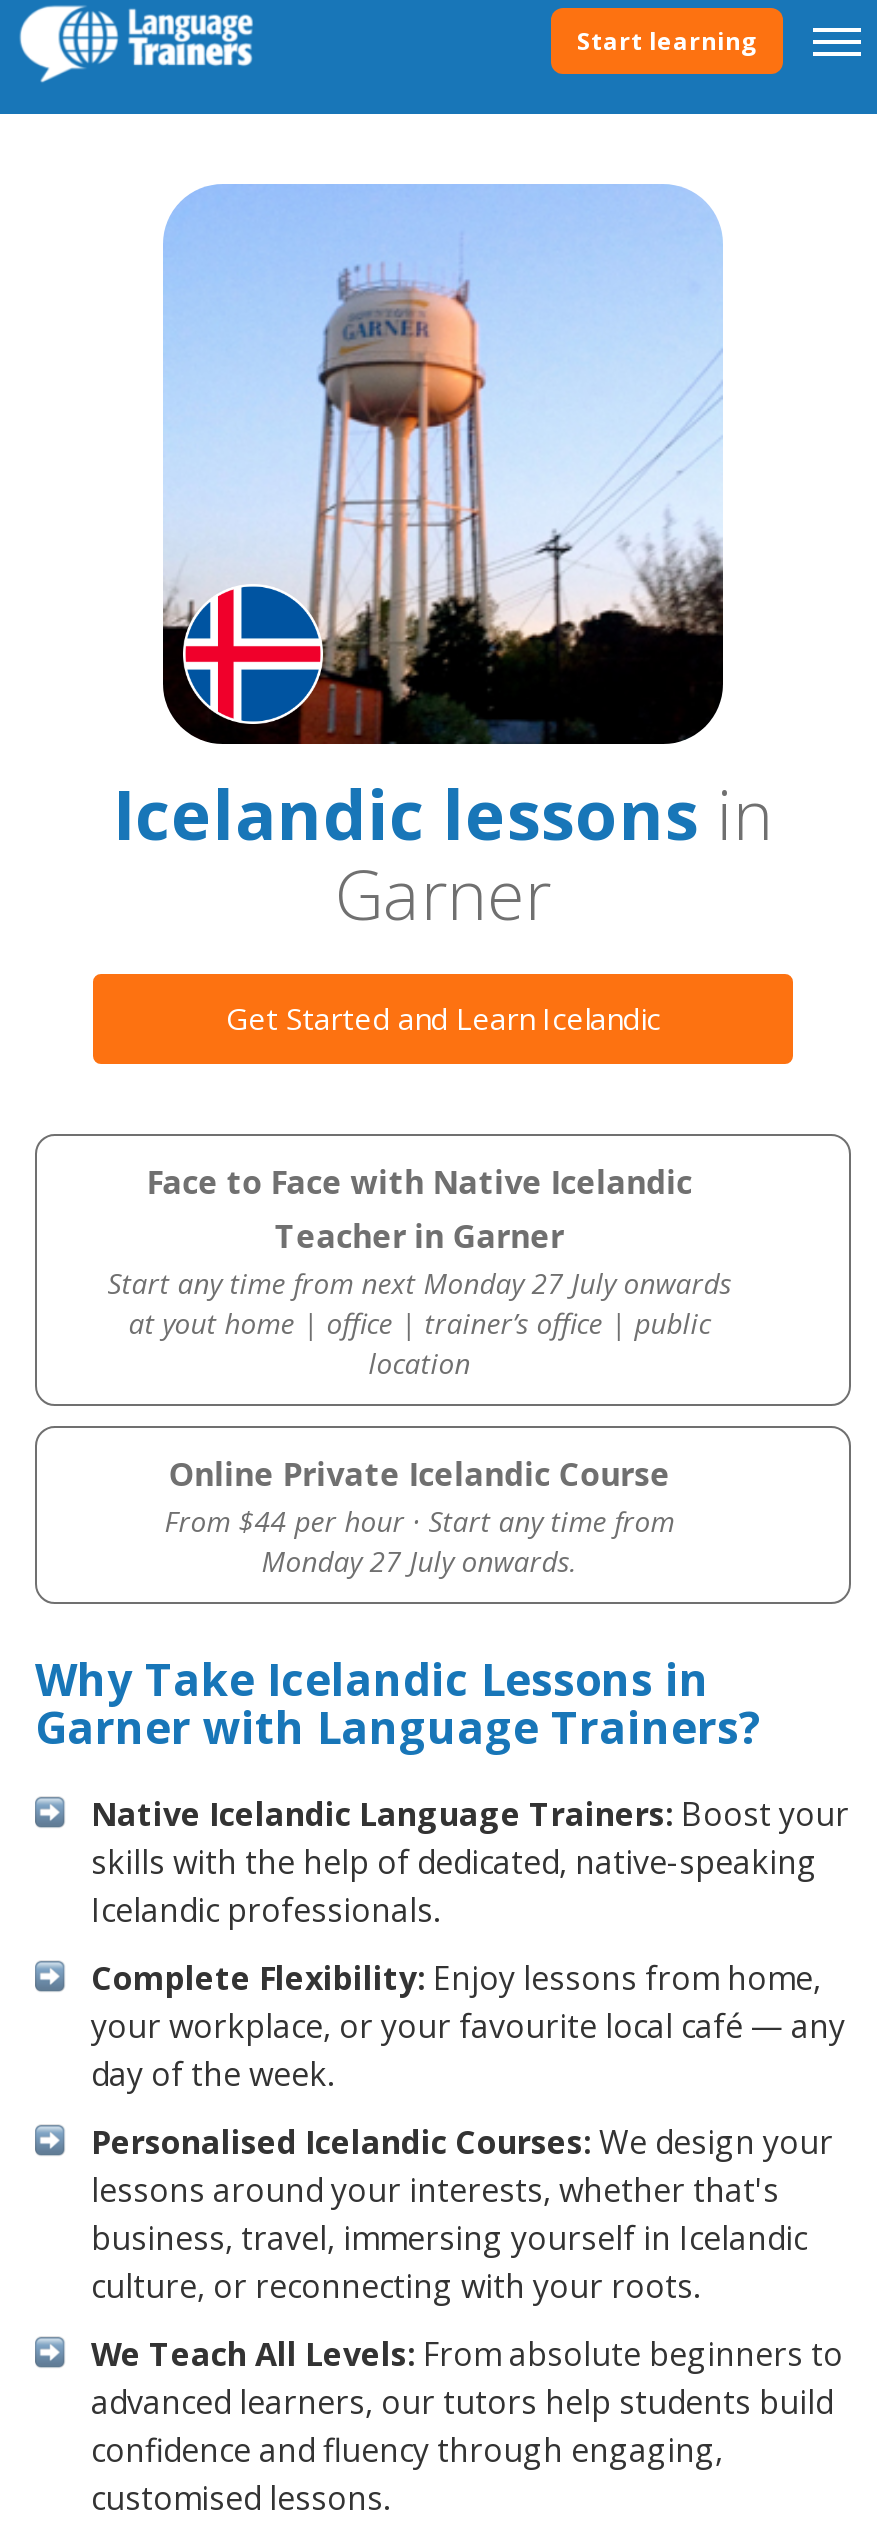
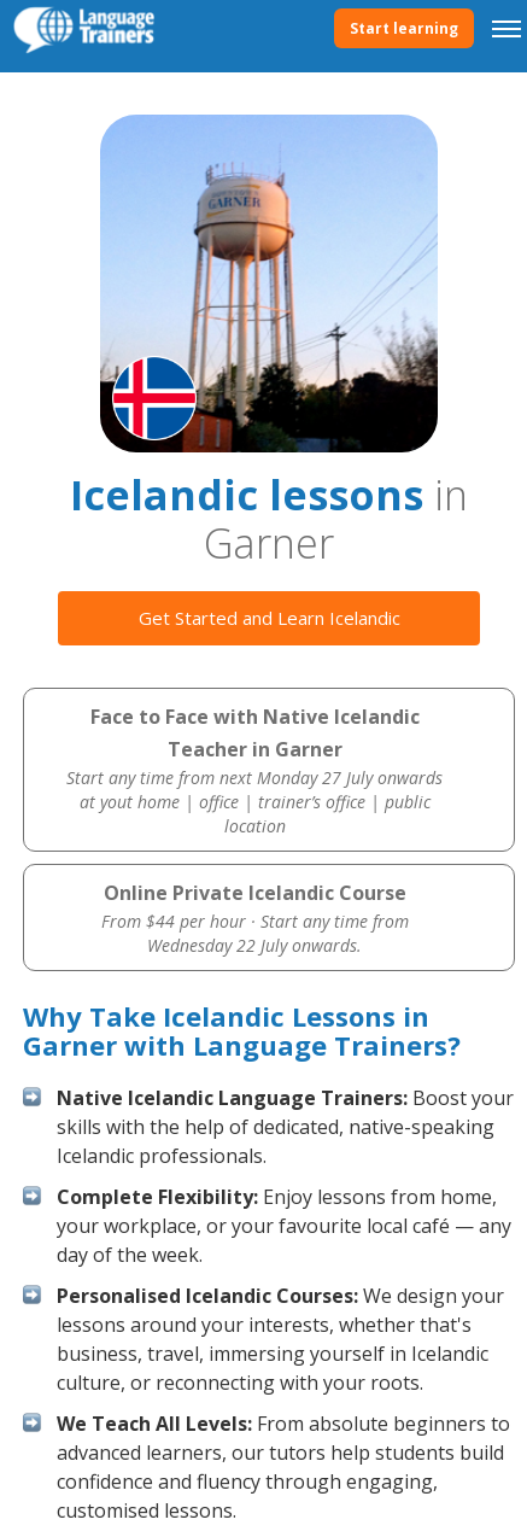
- Monday 27 July onwards.
+ Wednesday 22 July onwards.
